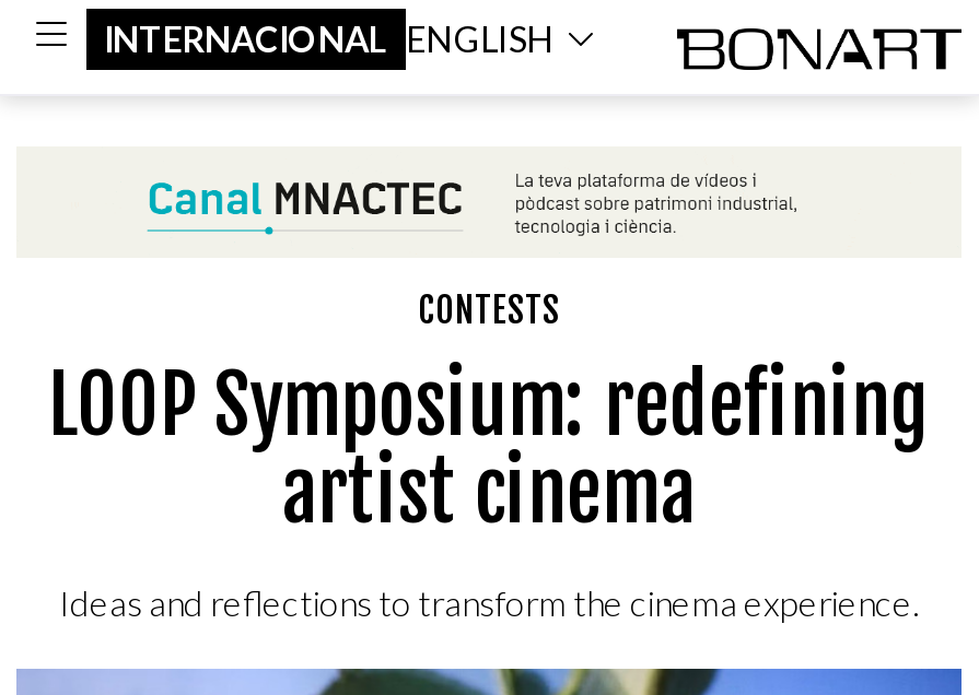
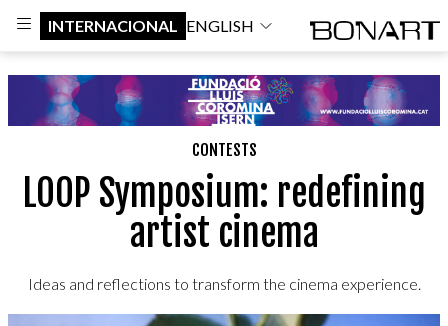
- [image]
+ [image]
